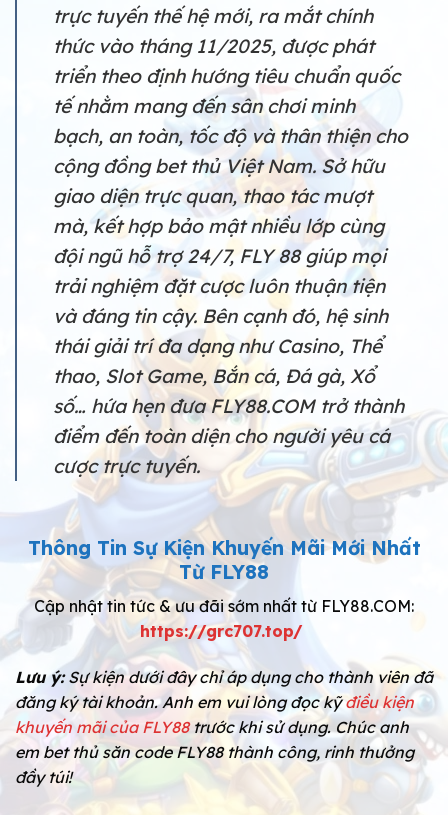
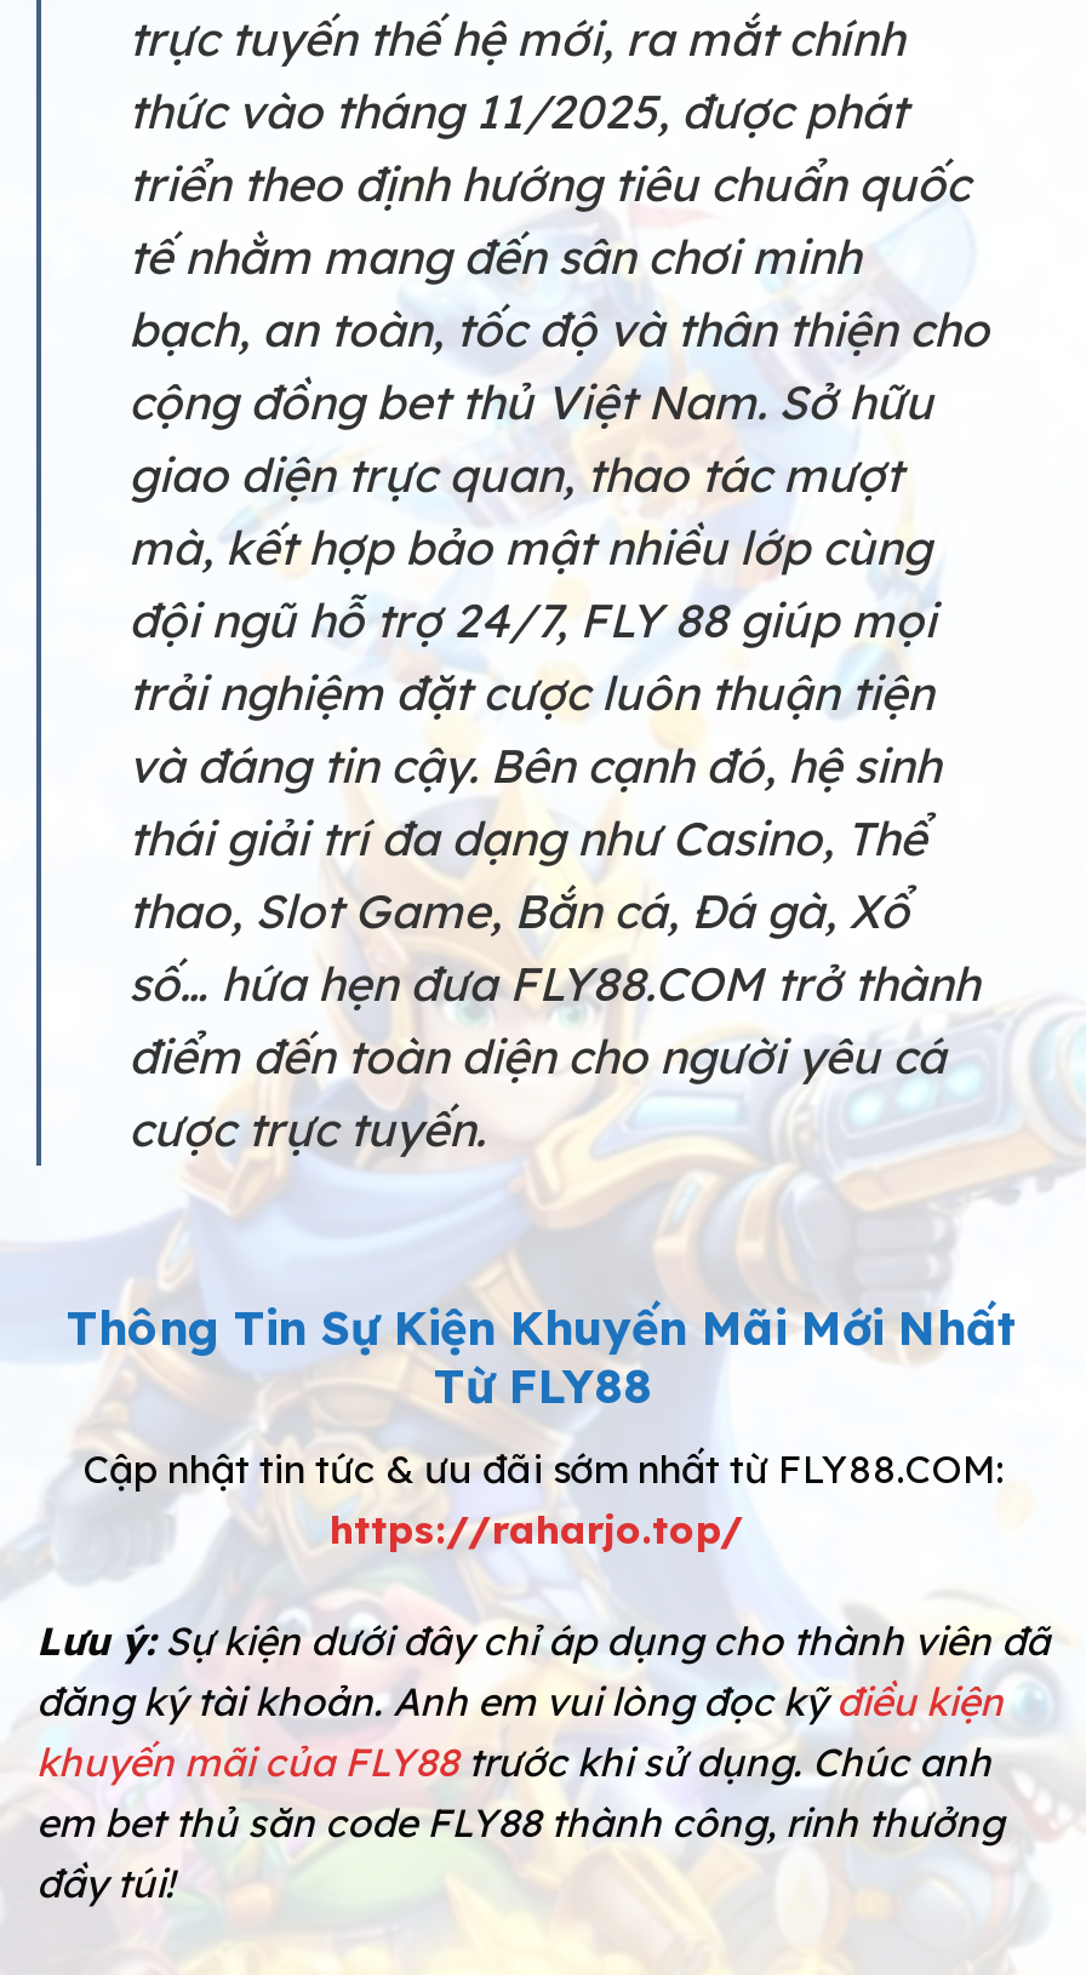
- https://grc707.top/
+ https://raharjo.top/
